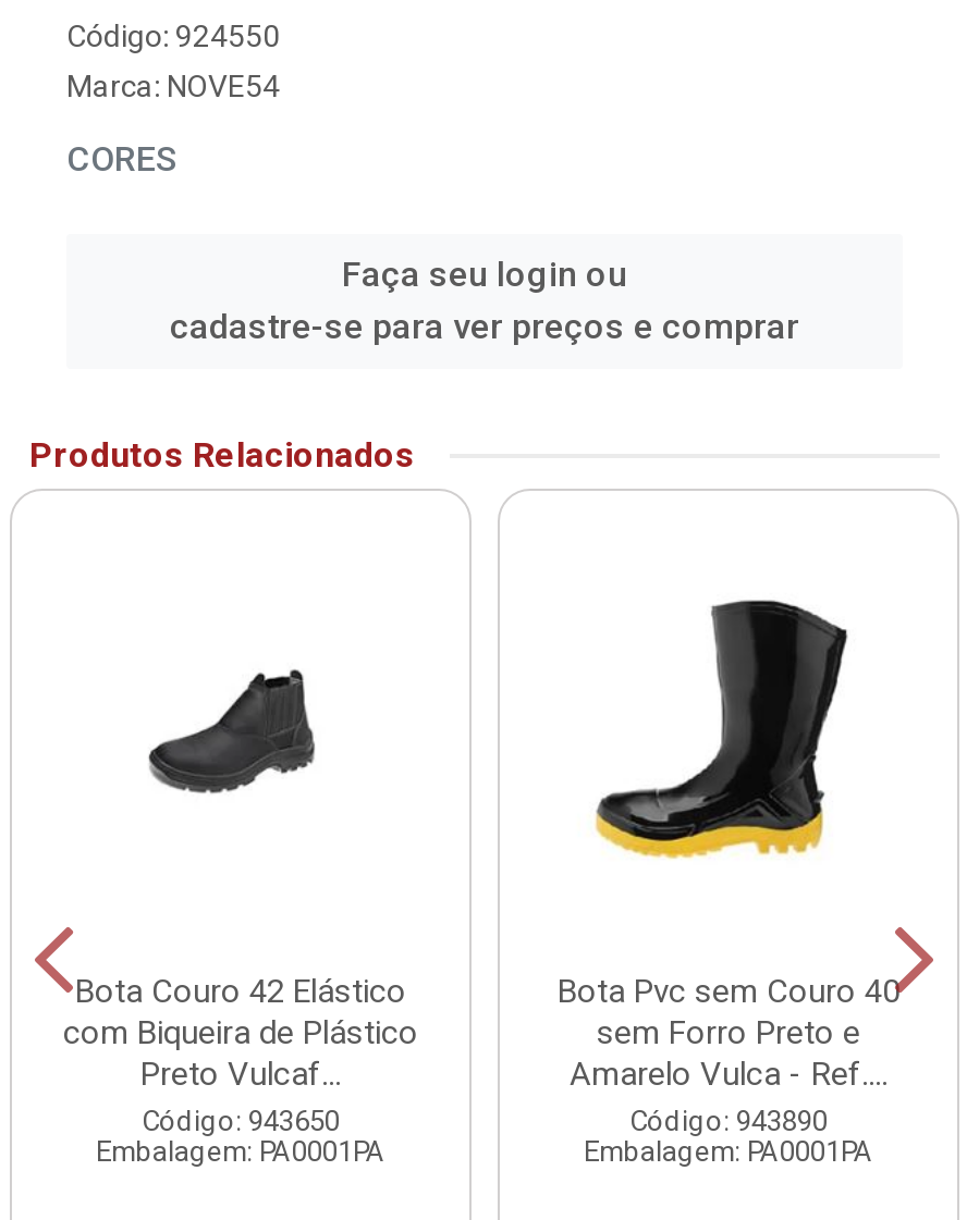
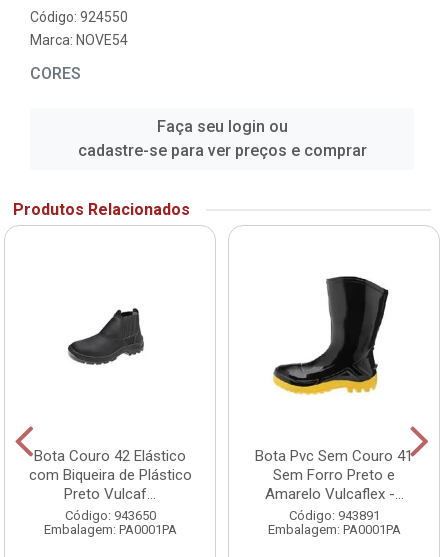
- Bota Pvc sem Couro 40
- sem Forro Preto e
- Amarelo Vulca - Ref....
- Código: 943890
+ Bota Pvc Sem Couro 41
+ Sem Forro Preto e
+ Amarelo Vulcaflex -...
+ Código: 943891
